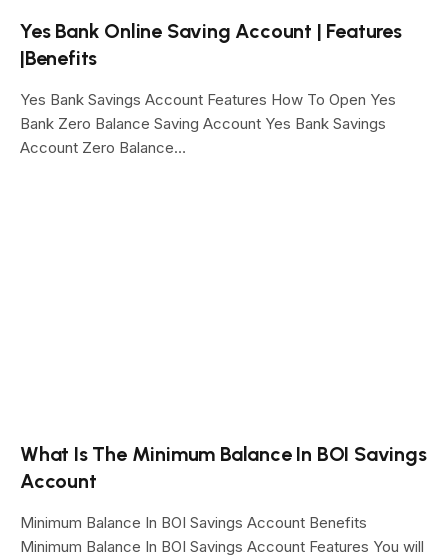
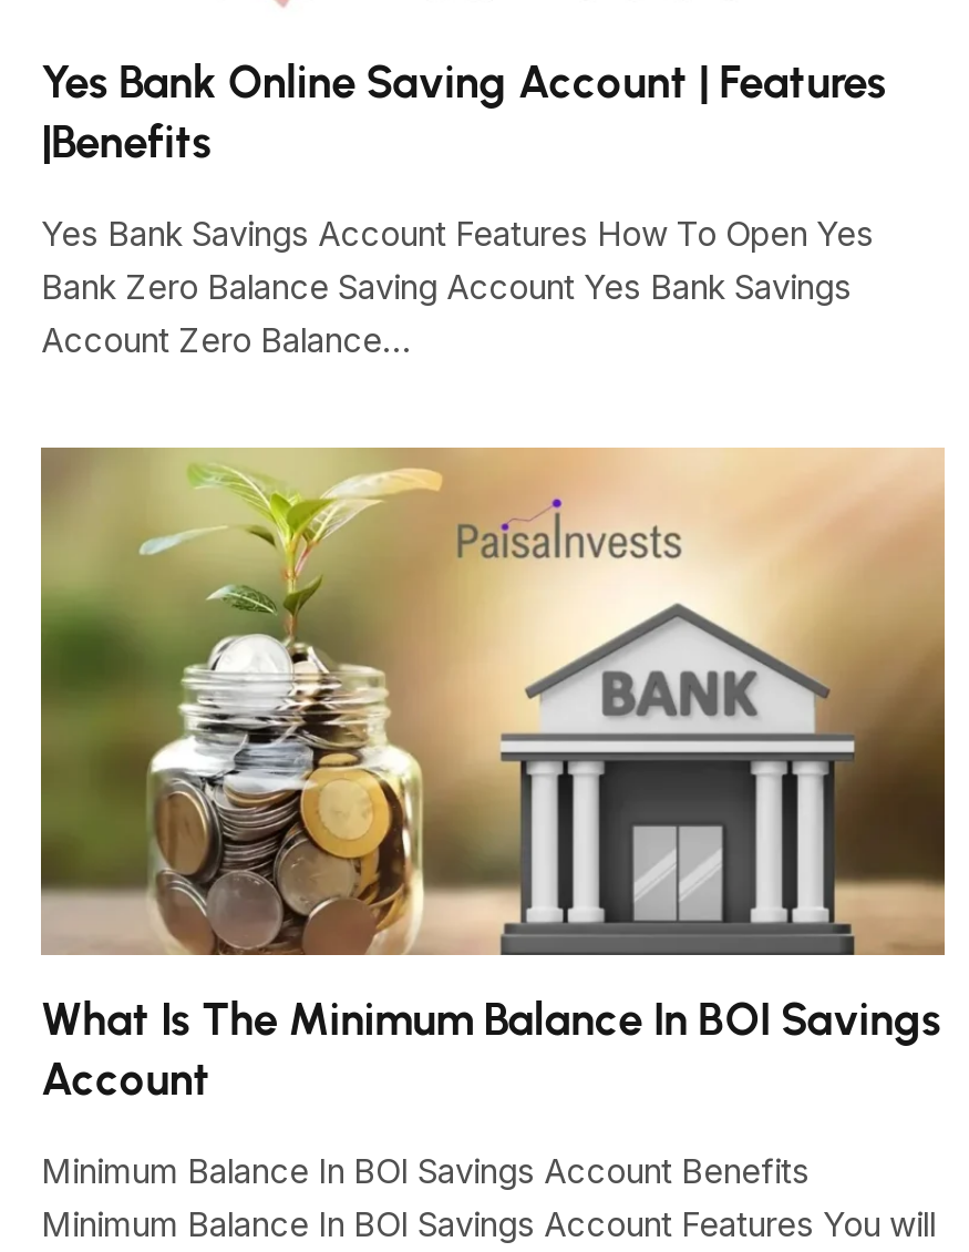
+ [image]
